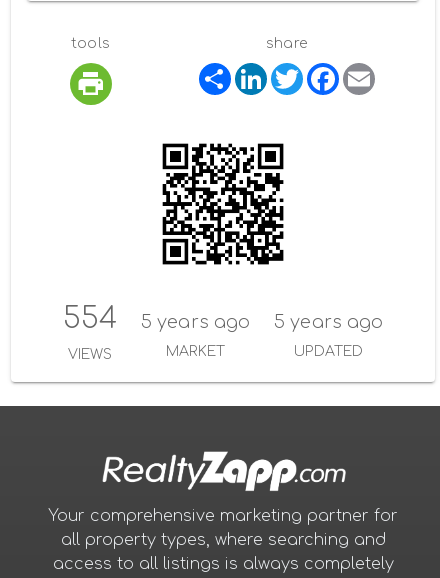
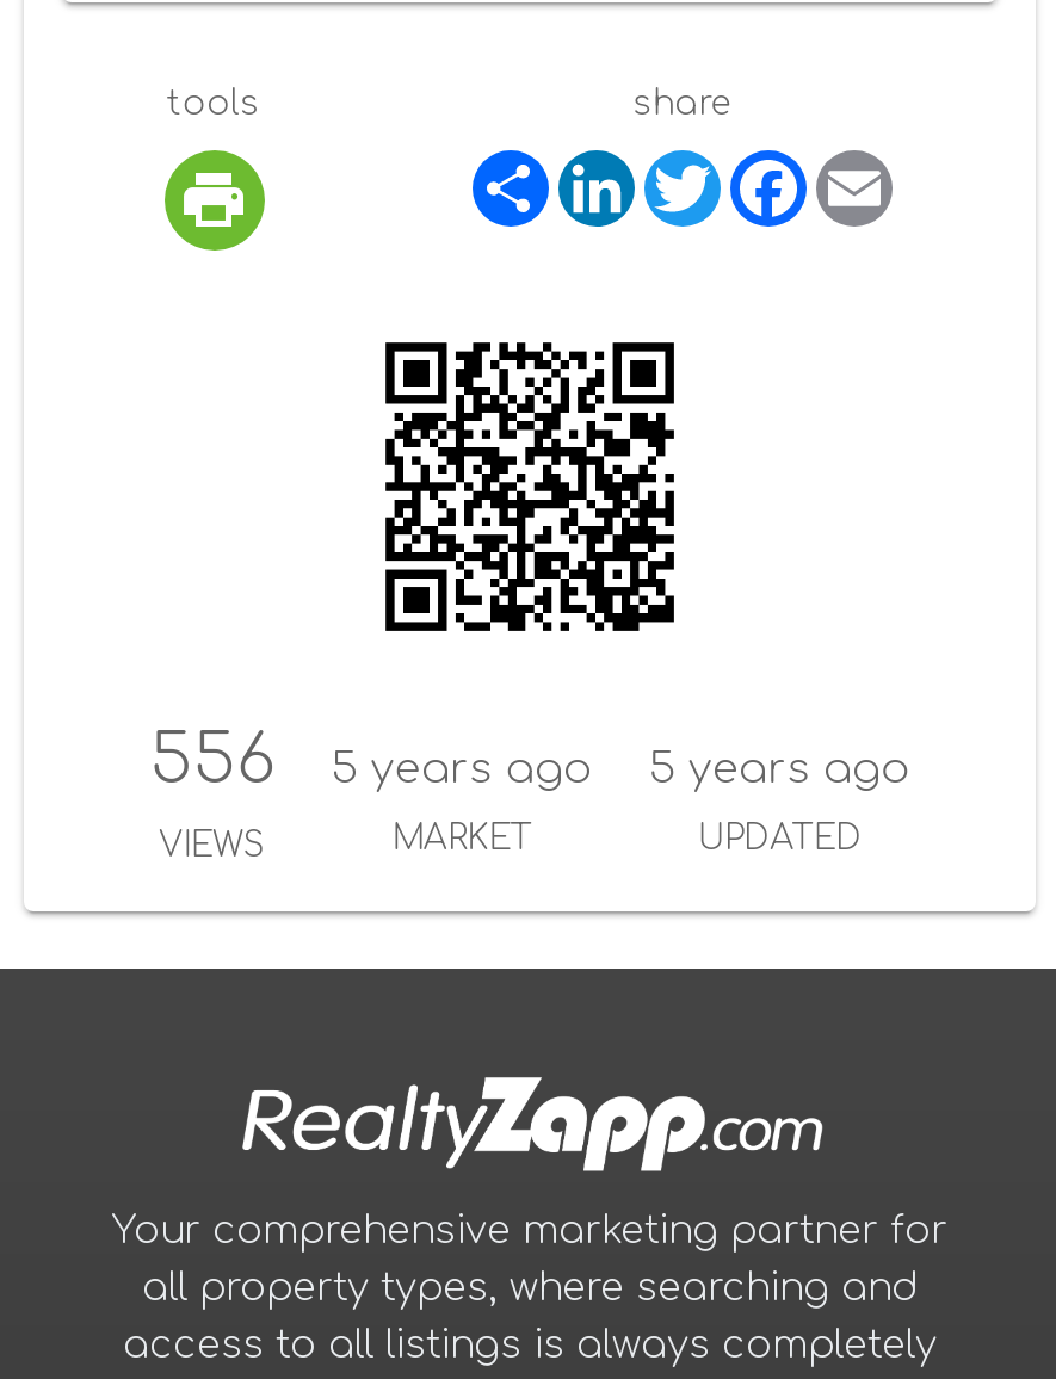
- 554 5 years ago 5 years ago
+ 556 5 years ago 5 years ago
